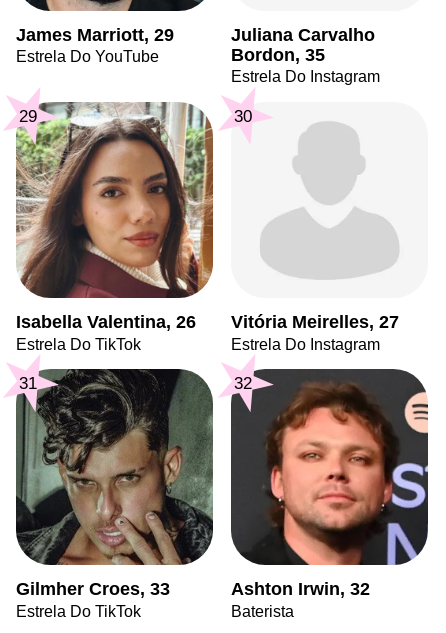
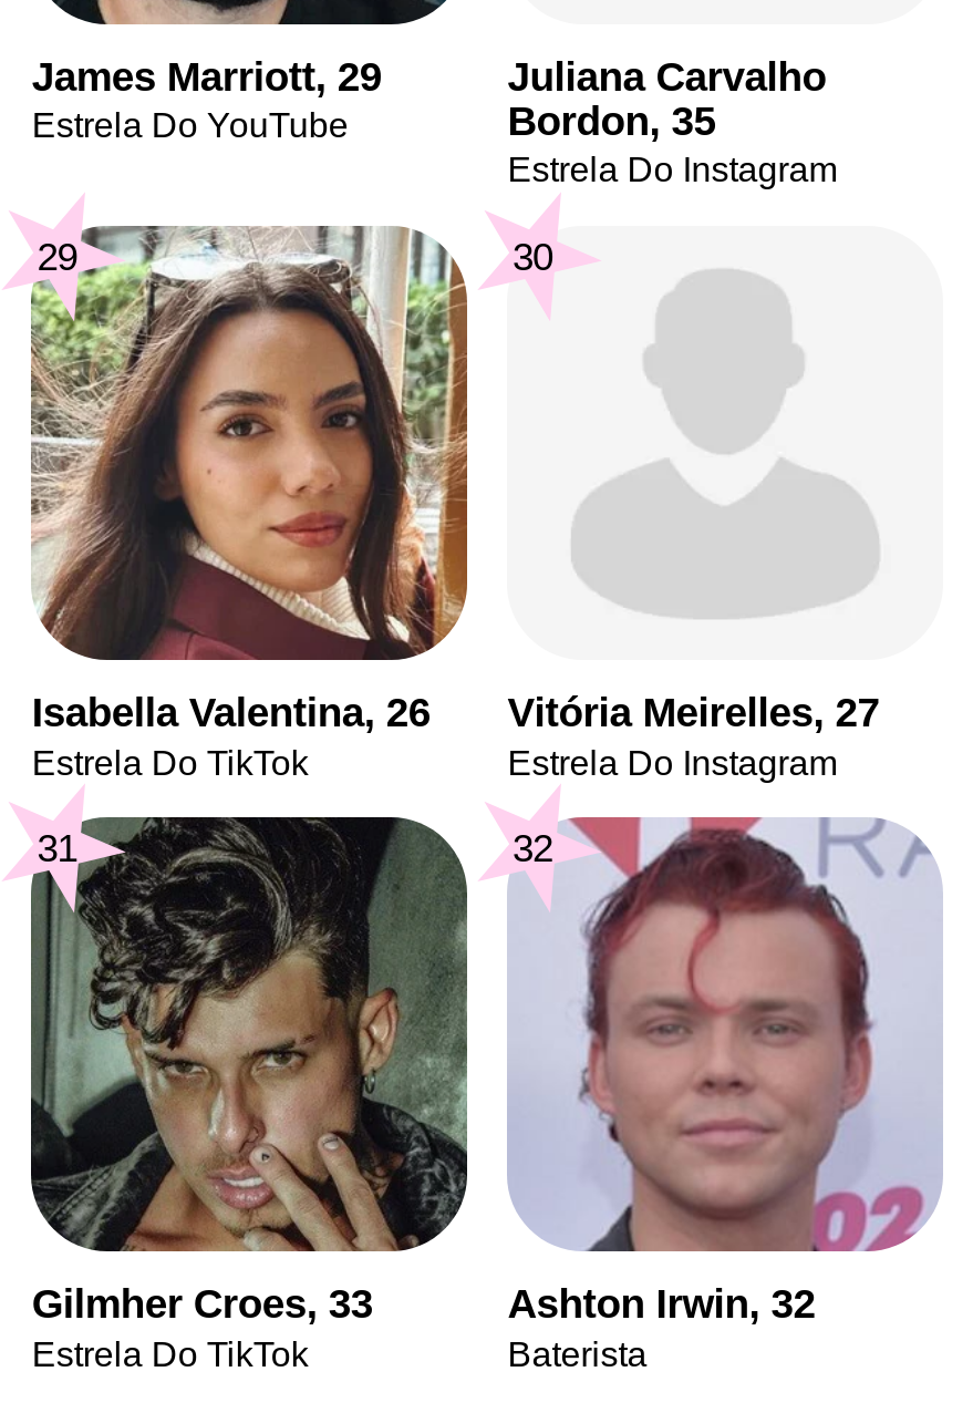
- [image]
+ [image]
